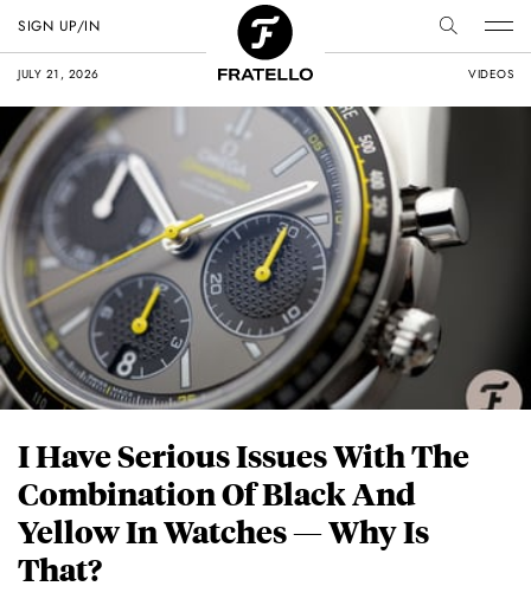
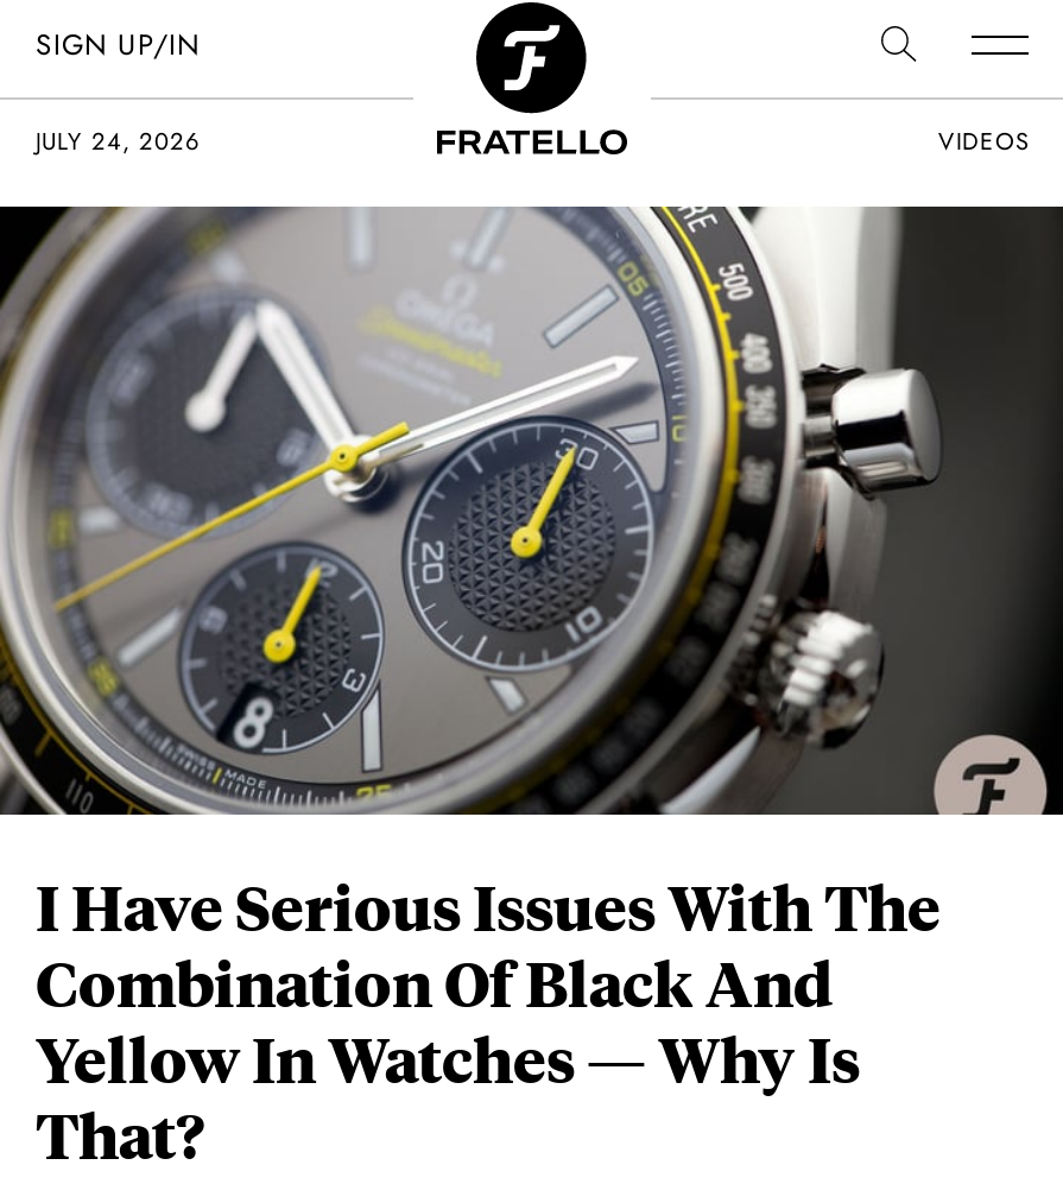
- JULY 21, 2026
+ JULY 24, 2026
